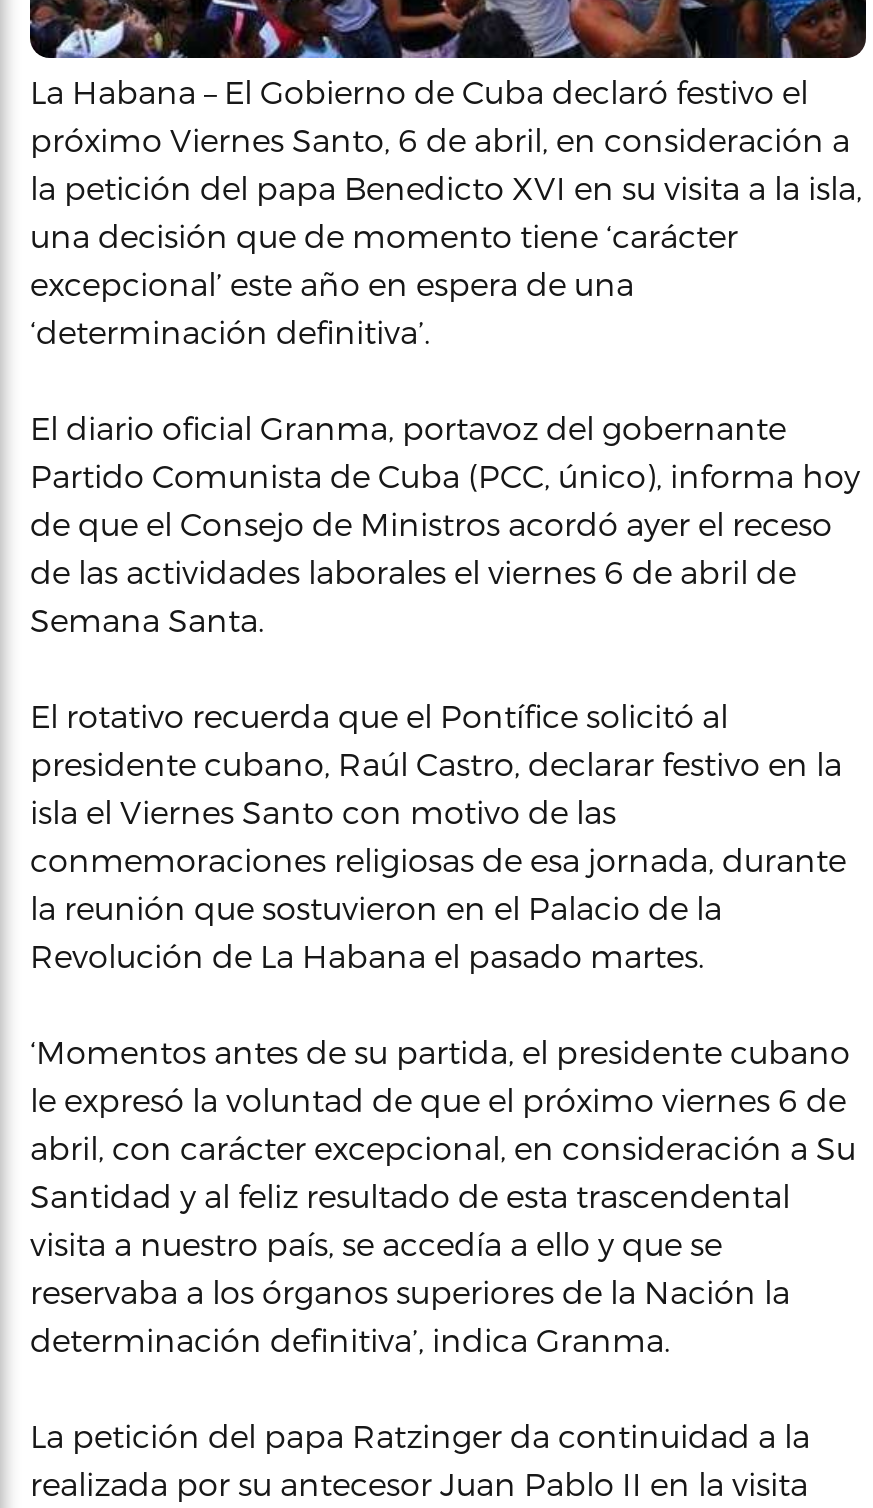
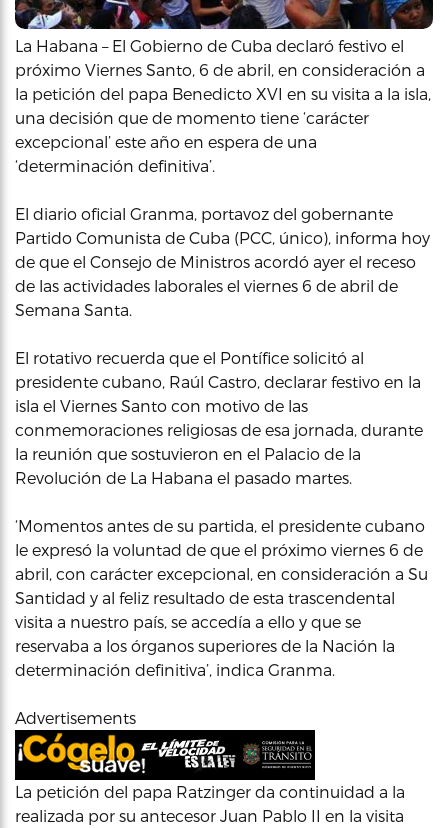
+ [image]

+ Advertisements
